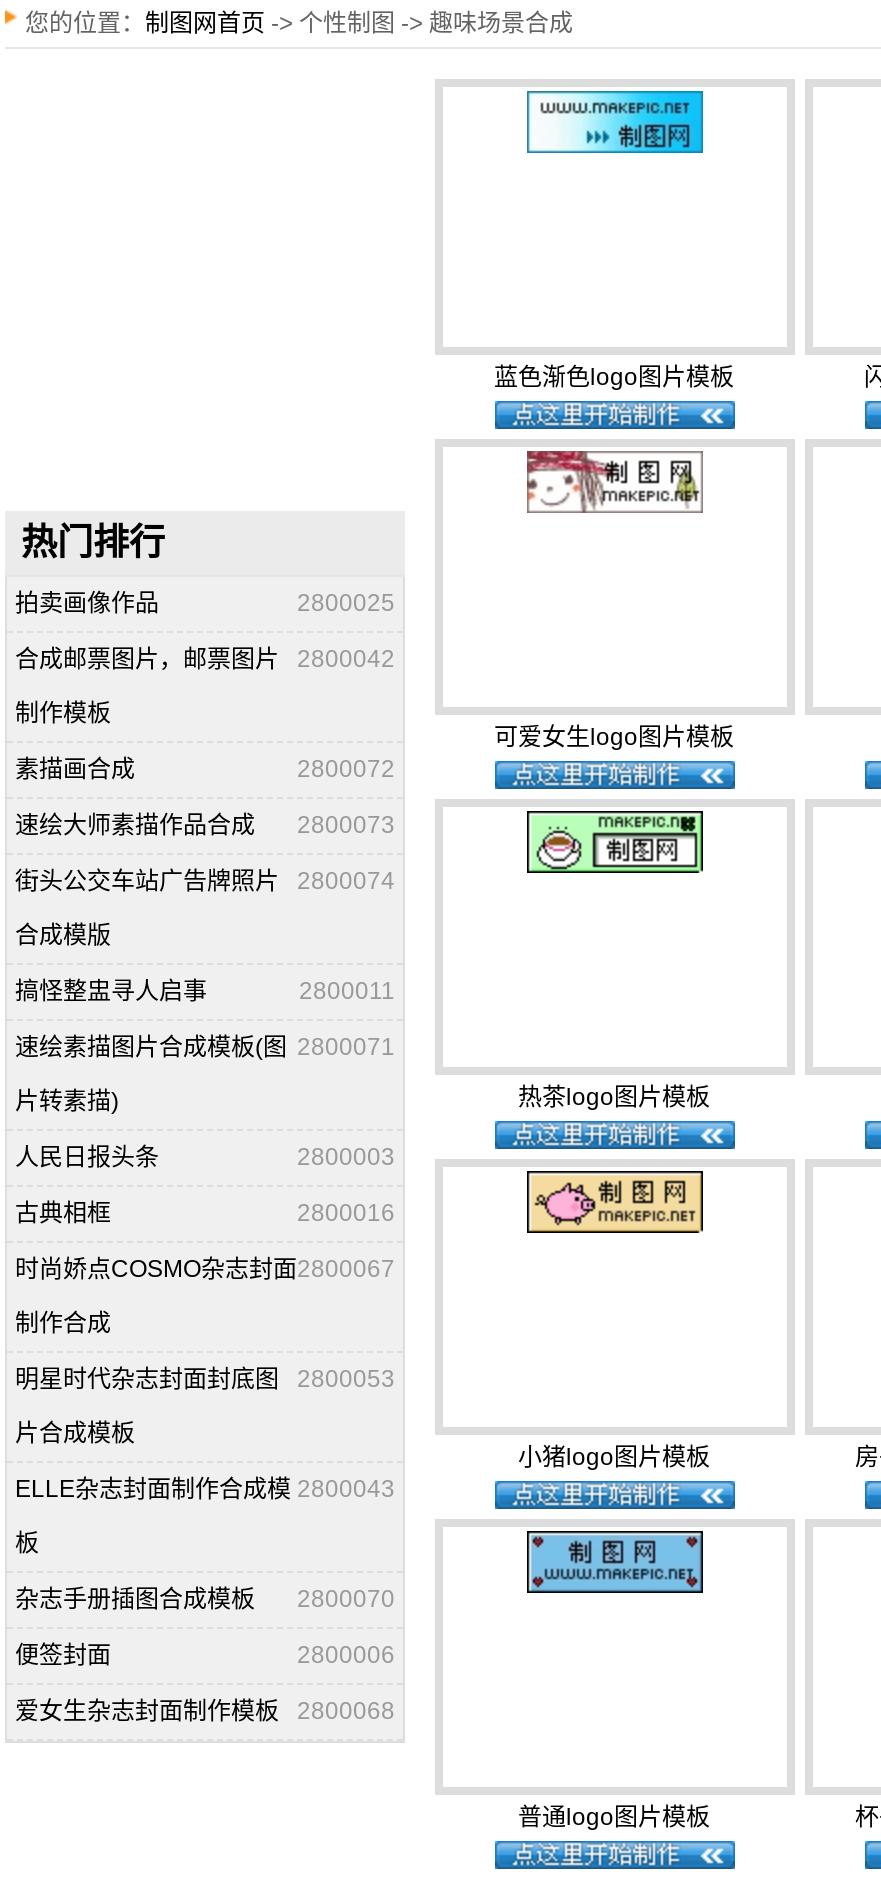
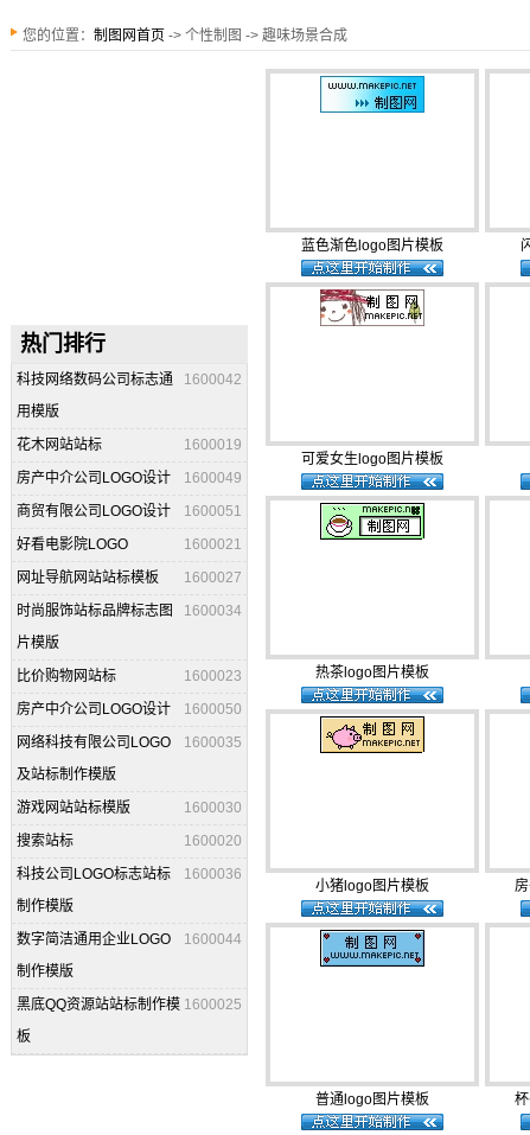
- 2800025
- 拍卖画像作品
- 2800042
- 合成邮票图片，邮票图片
- 制作模板
- 2800072
- 素描画合成
- 2800073
- 速绘大师素描作品合成
- 2800074
- 街头公交车站广告牌照片
- 合成模版
- 2800011
- 搞怪整盅寻人启事
- 2800071
- 速绘素描图片合成模板(图
- 片转素描)
- 2800003
- 人民日报头条
- 2800016
- 古典相框
- 2800067
- 时尚娇点COSMO杂志封面
- 制作合成
- 2800053
- 明星时代杂志封面封底图
- 片合成模板
- 2800043
- ELLE杂志封面制作合成模
+ 1600042
+ 科技网络数码公司标志通
+ 用模版
+ 1600019
+ 花木网站站标
+ 1600049
+ 房产中介公司LOGO设计
+ 1600051
+ 商贸有限公司LOGO设计
+ 1600021
+ 好看电影院LOGO
+ 1600027
+ 网址导航网站站标模板
+ 1600034
+ 时尚服饰站标品牌标志图
+ 片模版
+ 1600023
+ 比价购物网站标
+ 1600050
+ 房产中介公司LOGO设计
+ 1600035
+ 网络科技有限公司LOGO
+ 及站标制作模版
+ 1600030
+ 游戏网站站标模版
+ 1600020
+ 搜索站标
+ 1600036
+ 科技公司LOGO标志站标
+ 制作模版
+ 1600044
+ 数字简洁通用企业LOGO
+ 制作模版
+ 1600025
+ 黑底QQ资源站站标制作模

moved down: 板

- 2800070
- 杂志手册插图合成模板
- 2800006
- 便签封面
- 2800068
- 爱女生杂志封面制作模板
